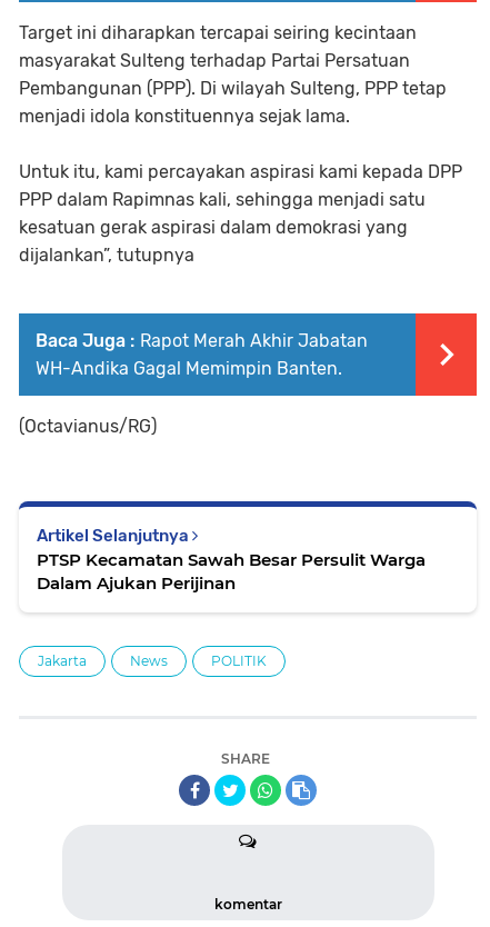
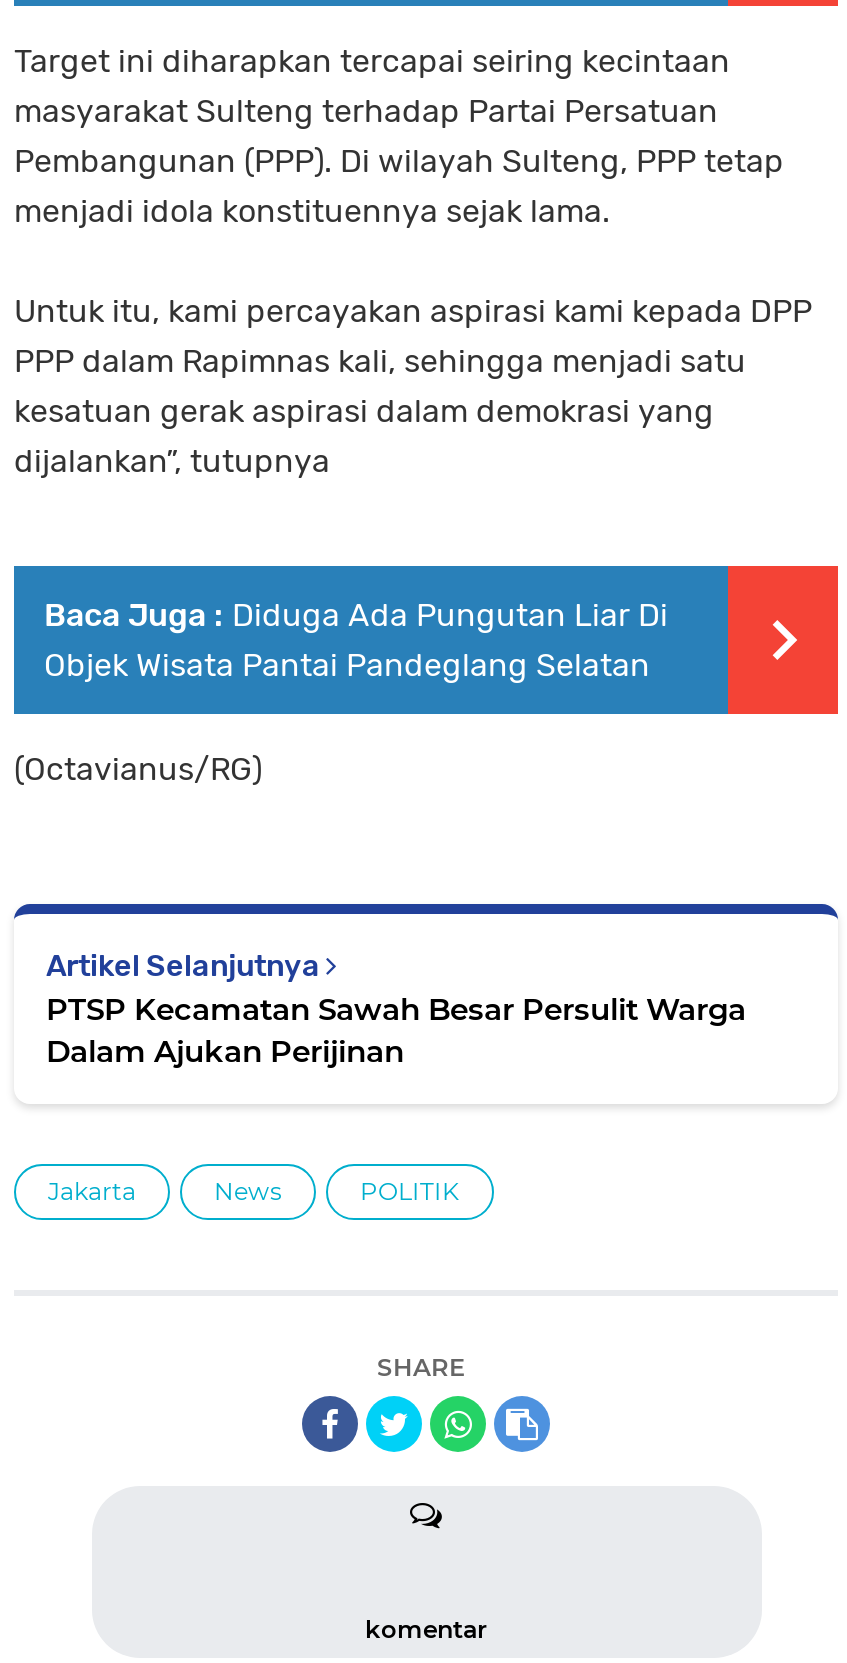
- Baca Juga : Rapot Merah Akhir Jabatan
- WH-Andika Gagal Memimpin Banten.
+ Baca Juga : Diduga Ada Pungutan Liar Di
+ Objek Wisata Pantai Pandeglang Selatan
